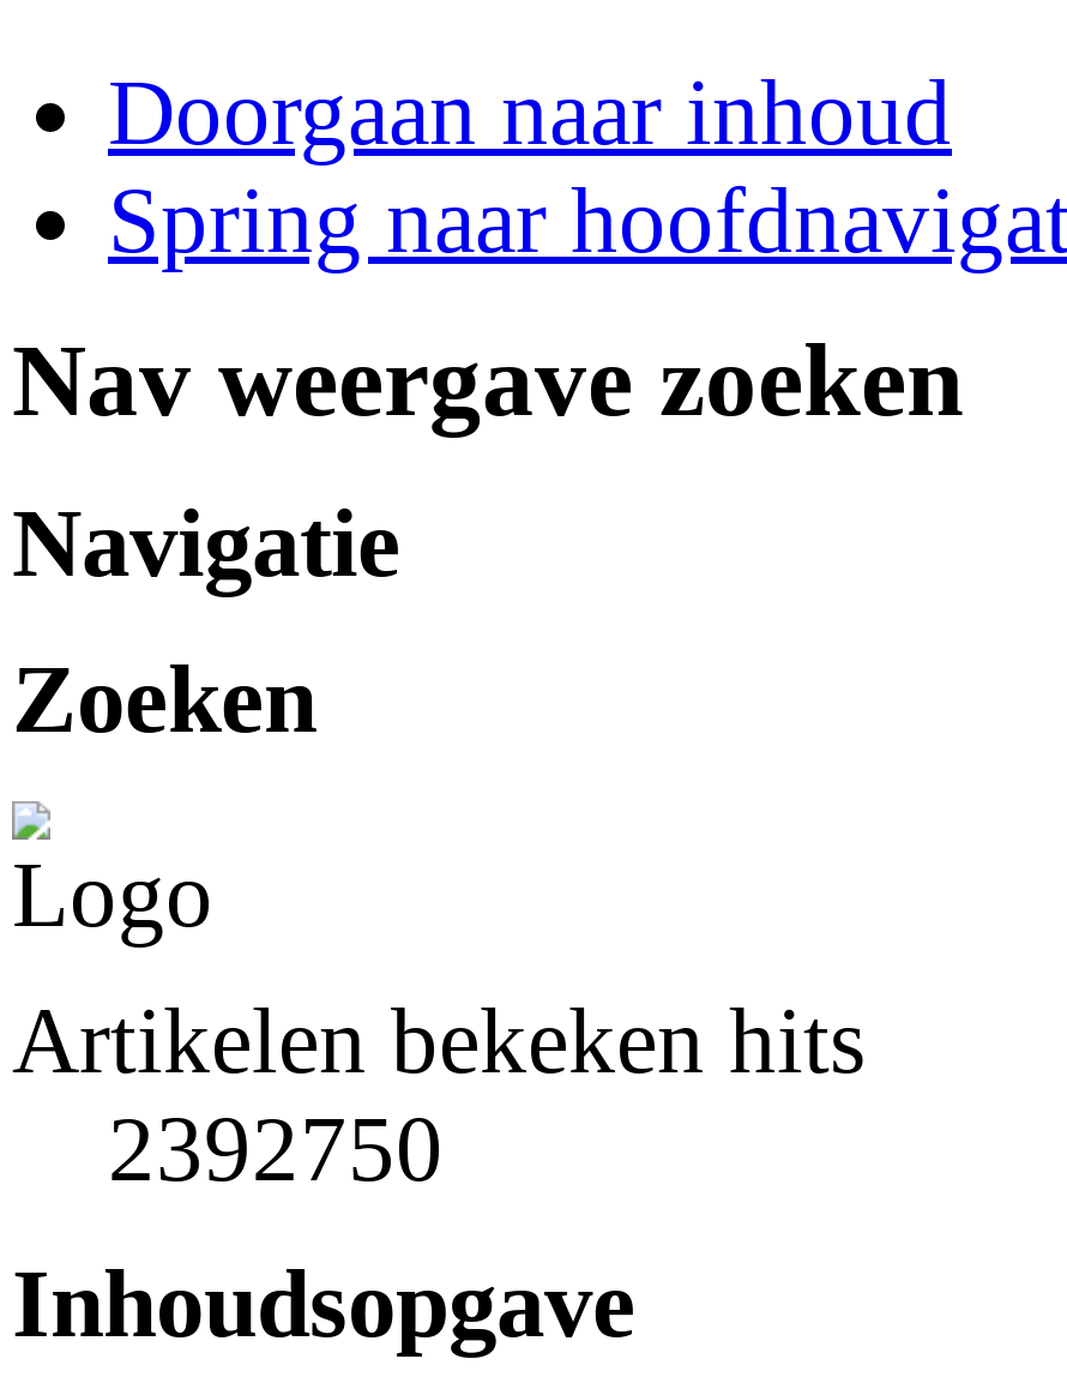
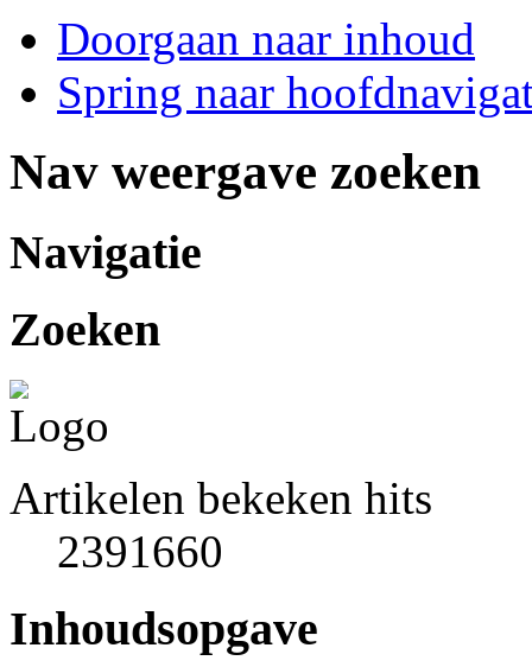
- 2392750
+ 2391660
